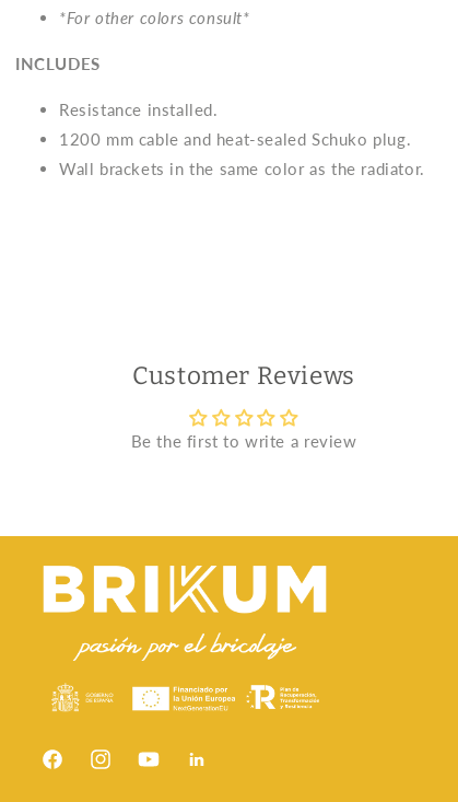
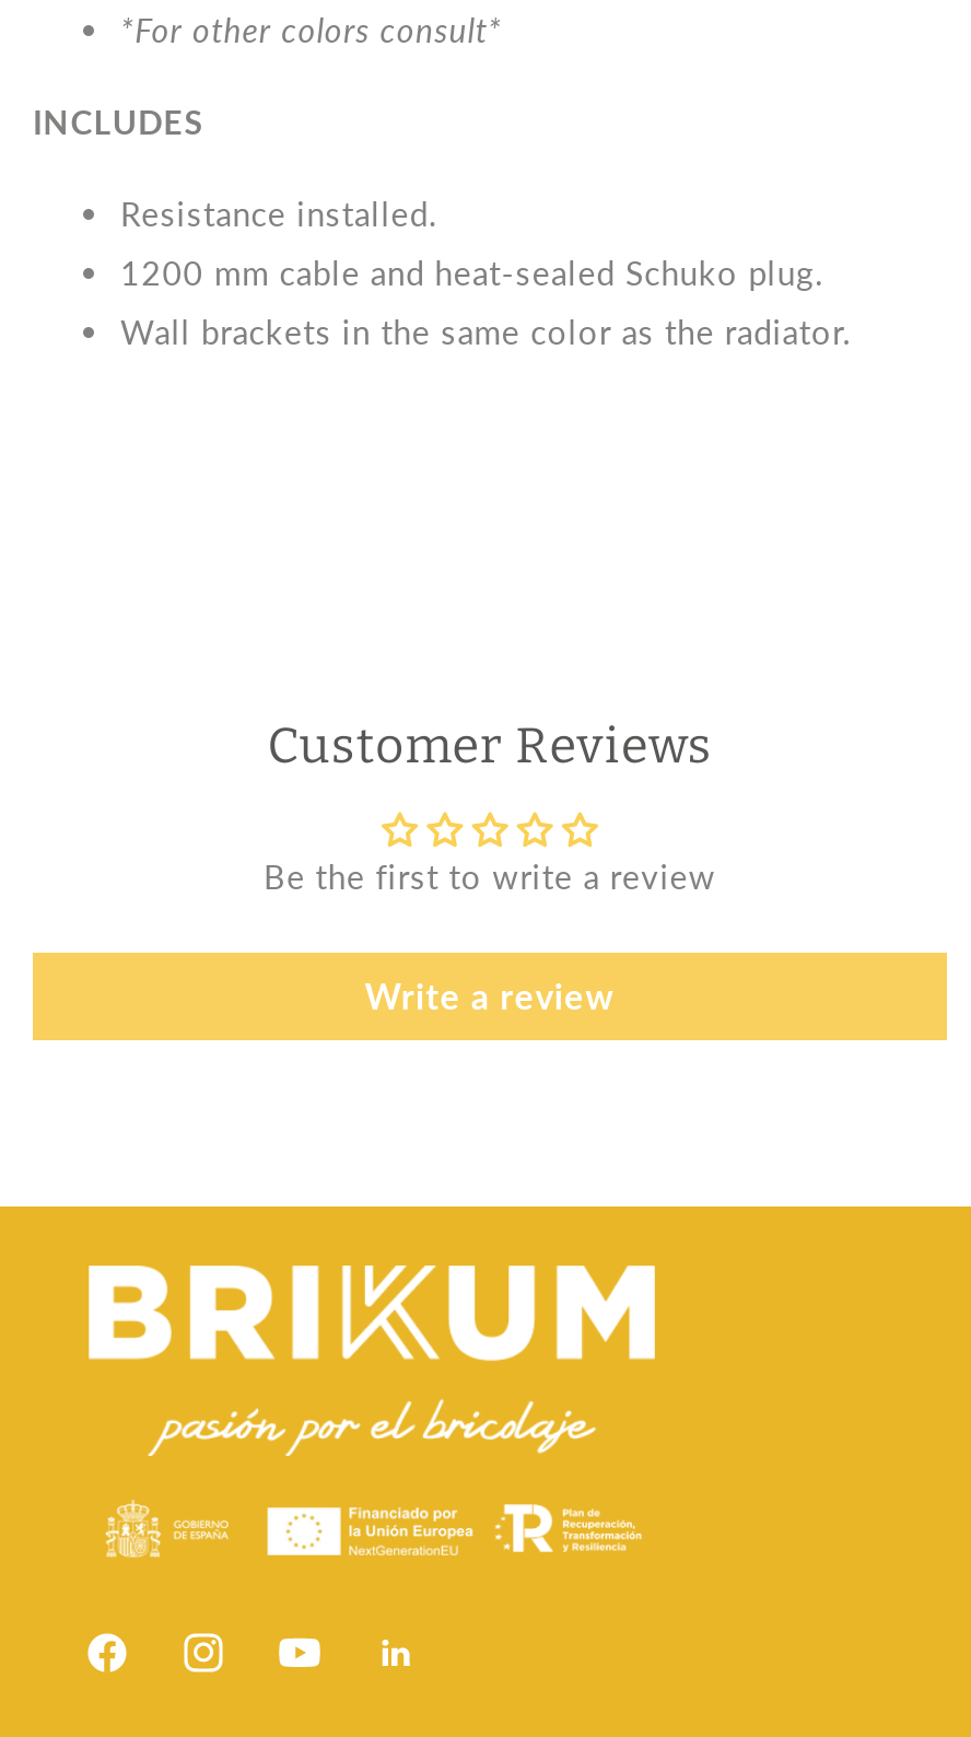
+ Write a review
